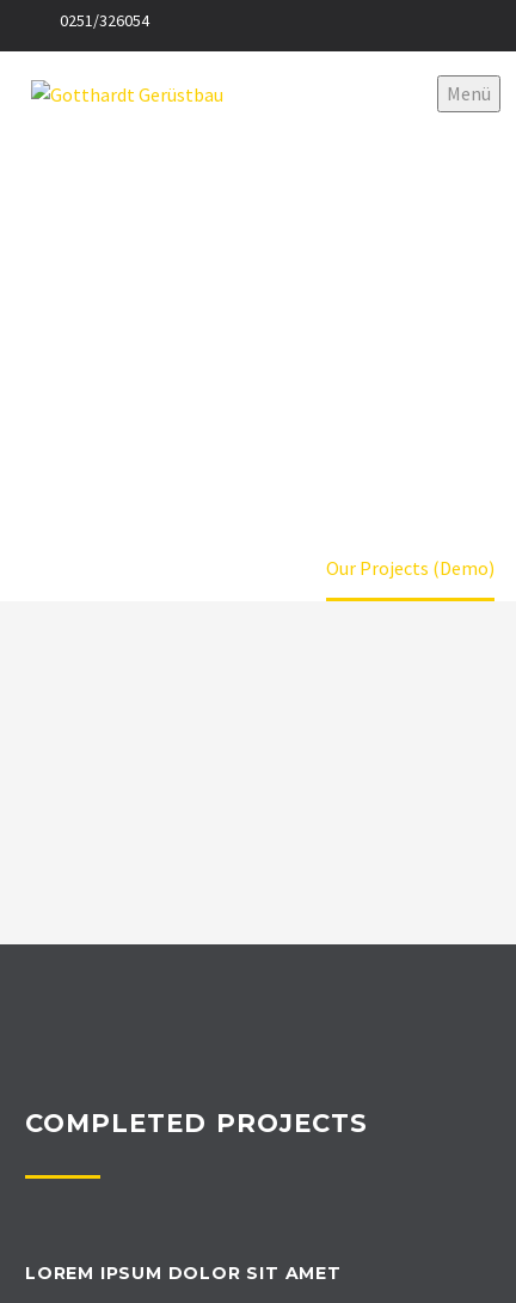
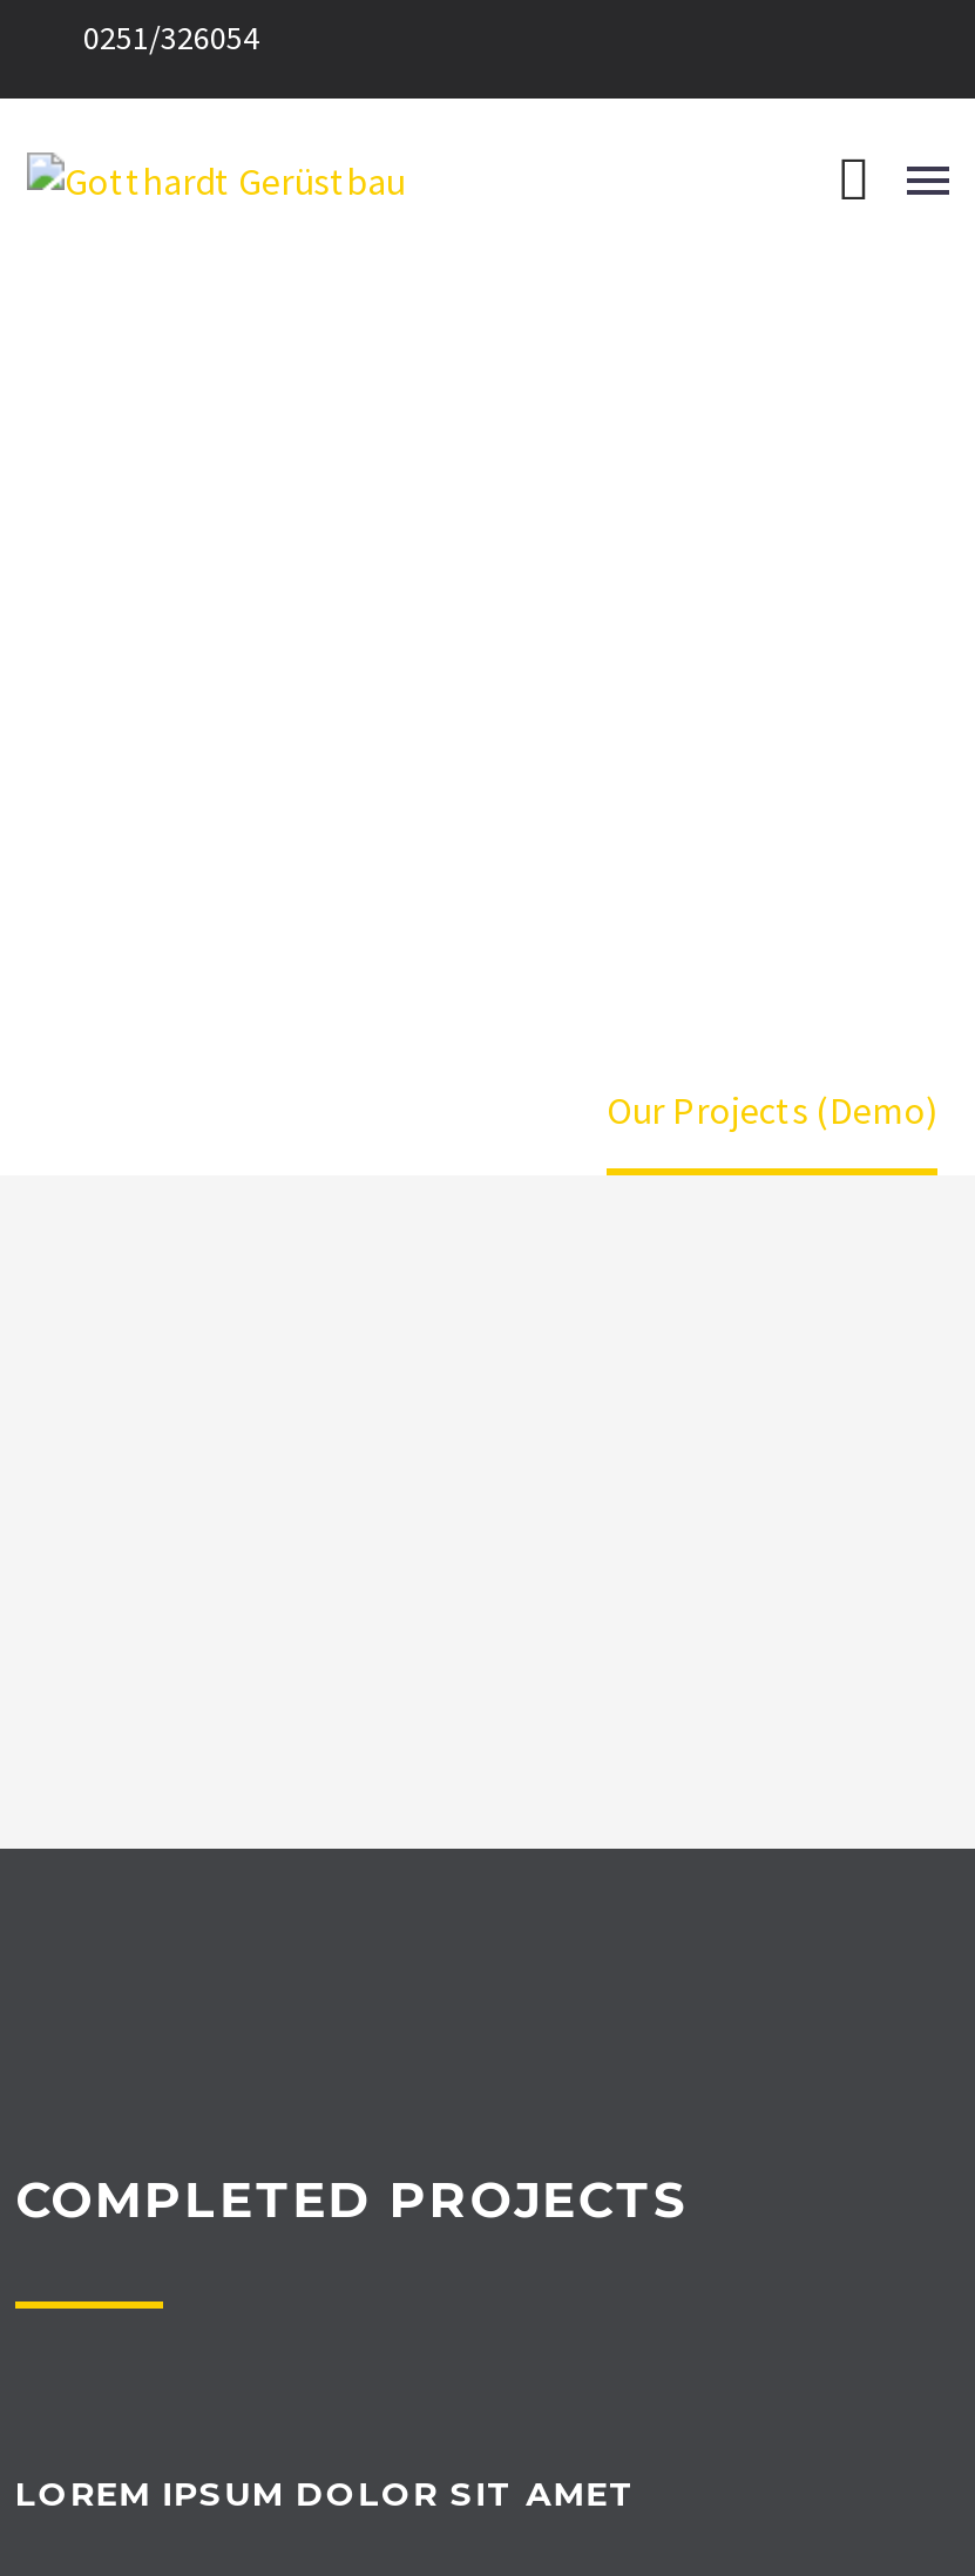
- Menü
